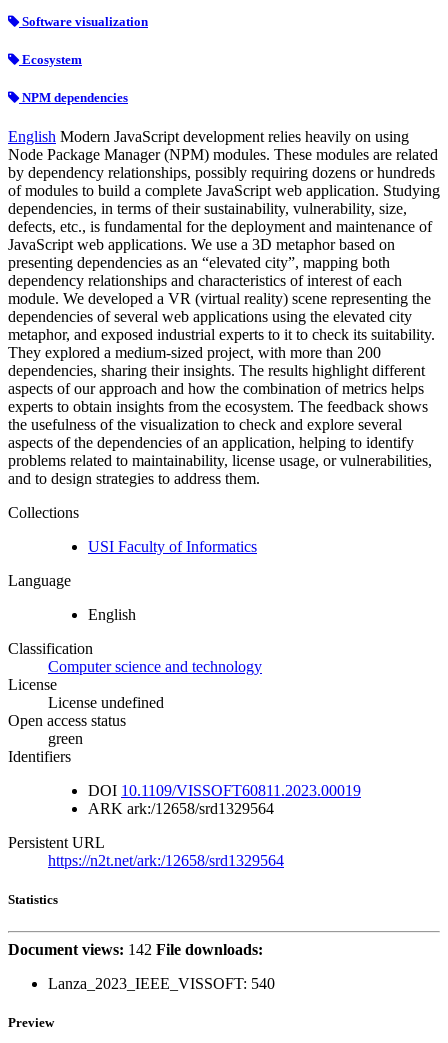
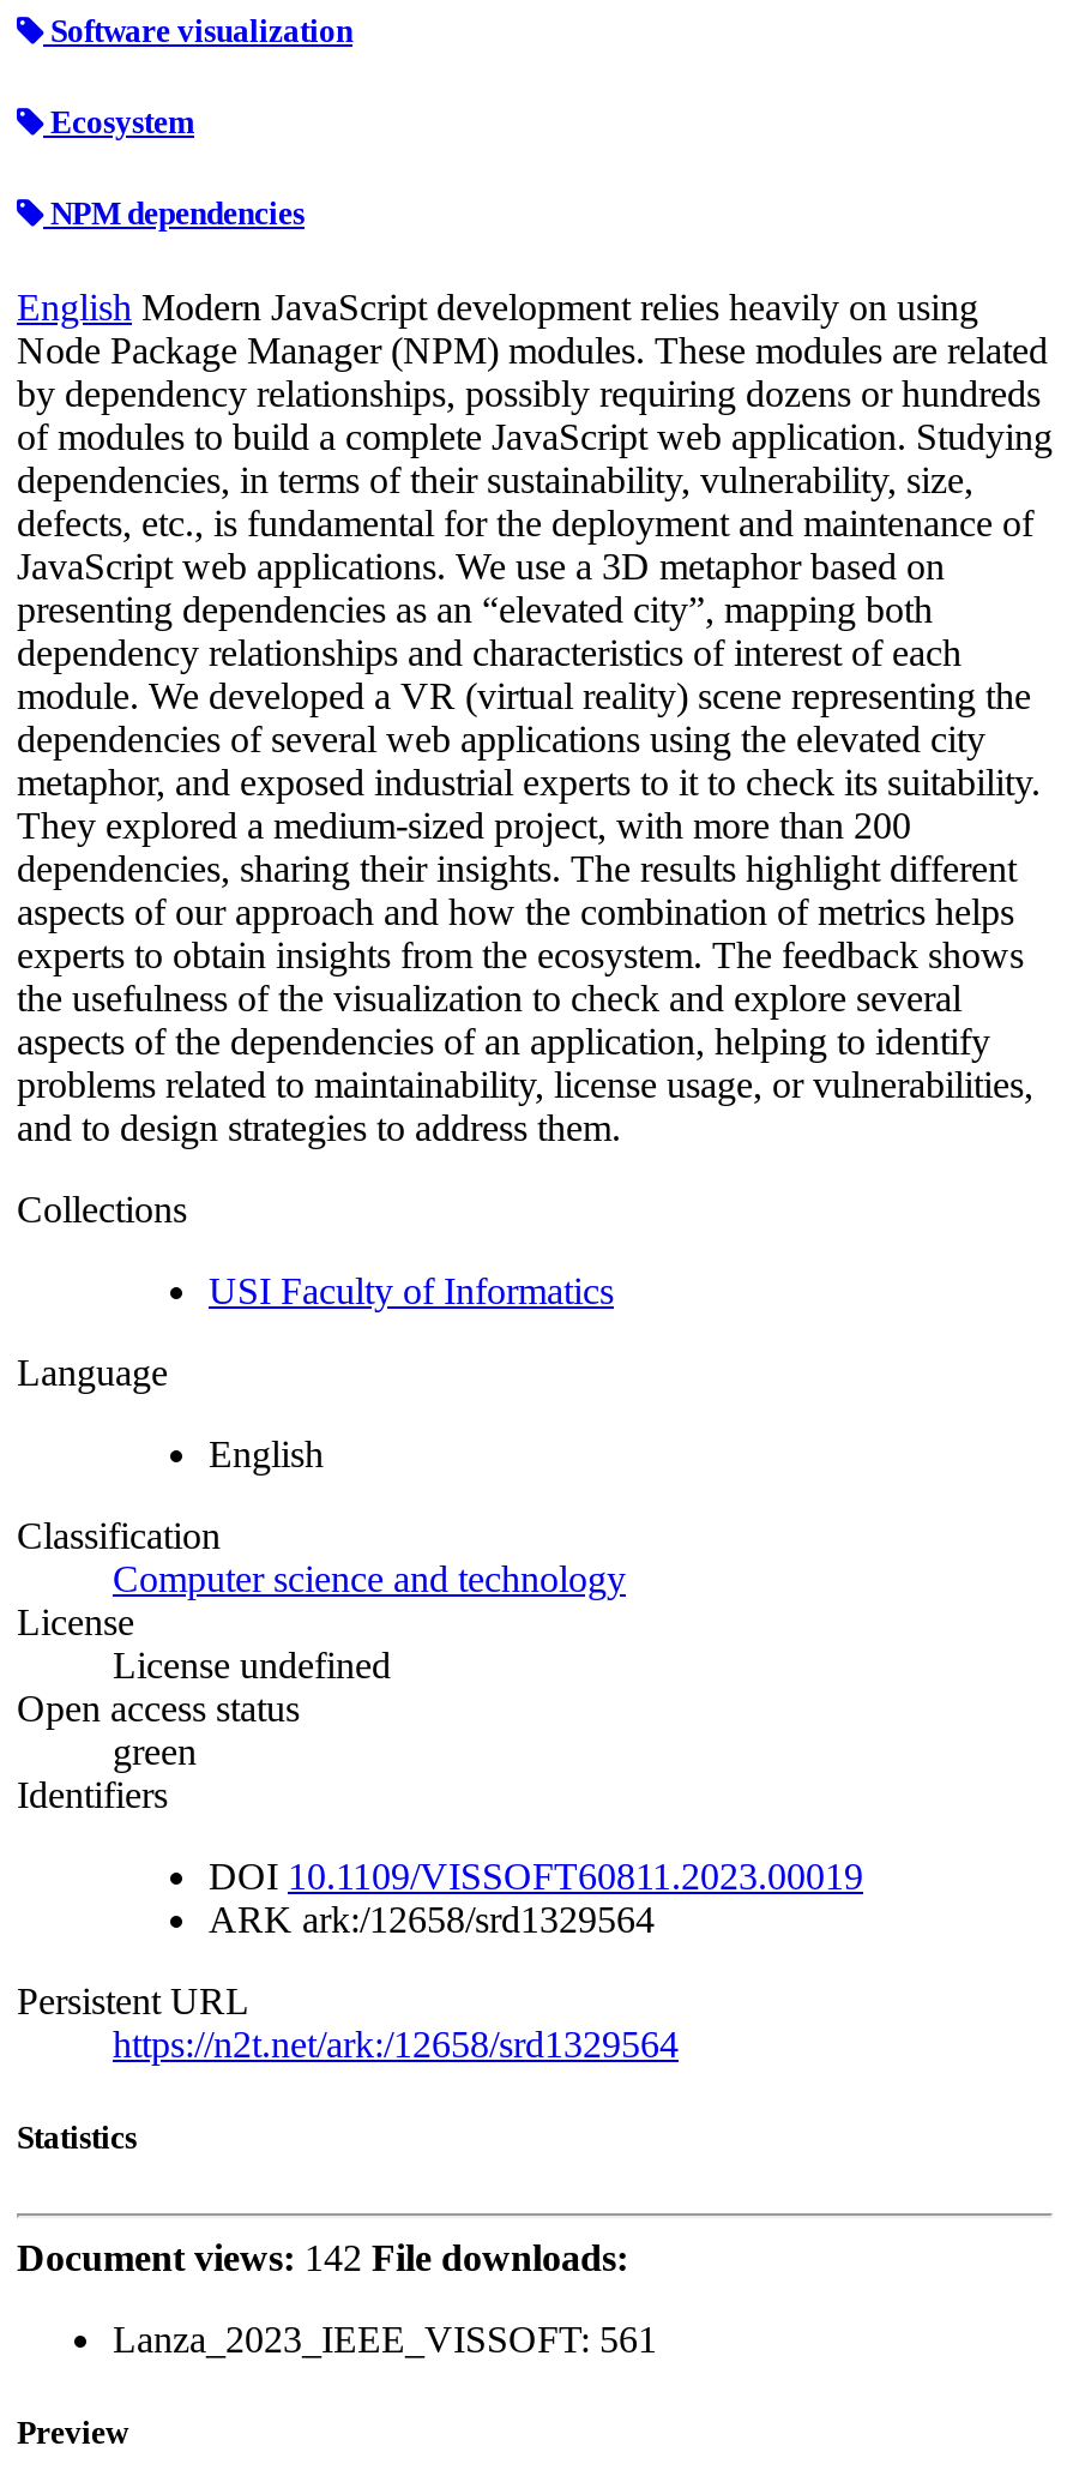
- Lanza_2023_IEEE_VISSOFT: 540
+ Lanza_2023_IEEE_VISSOFT: 561
